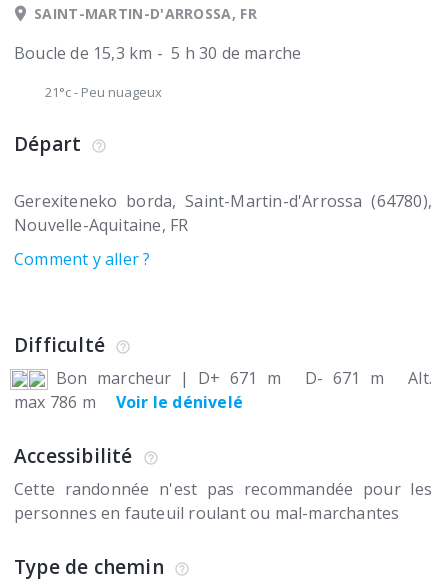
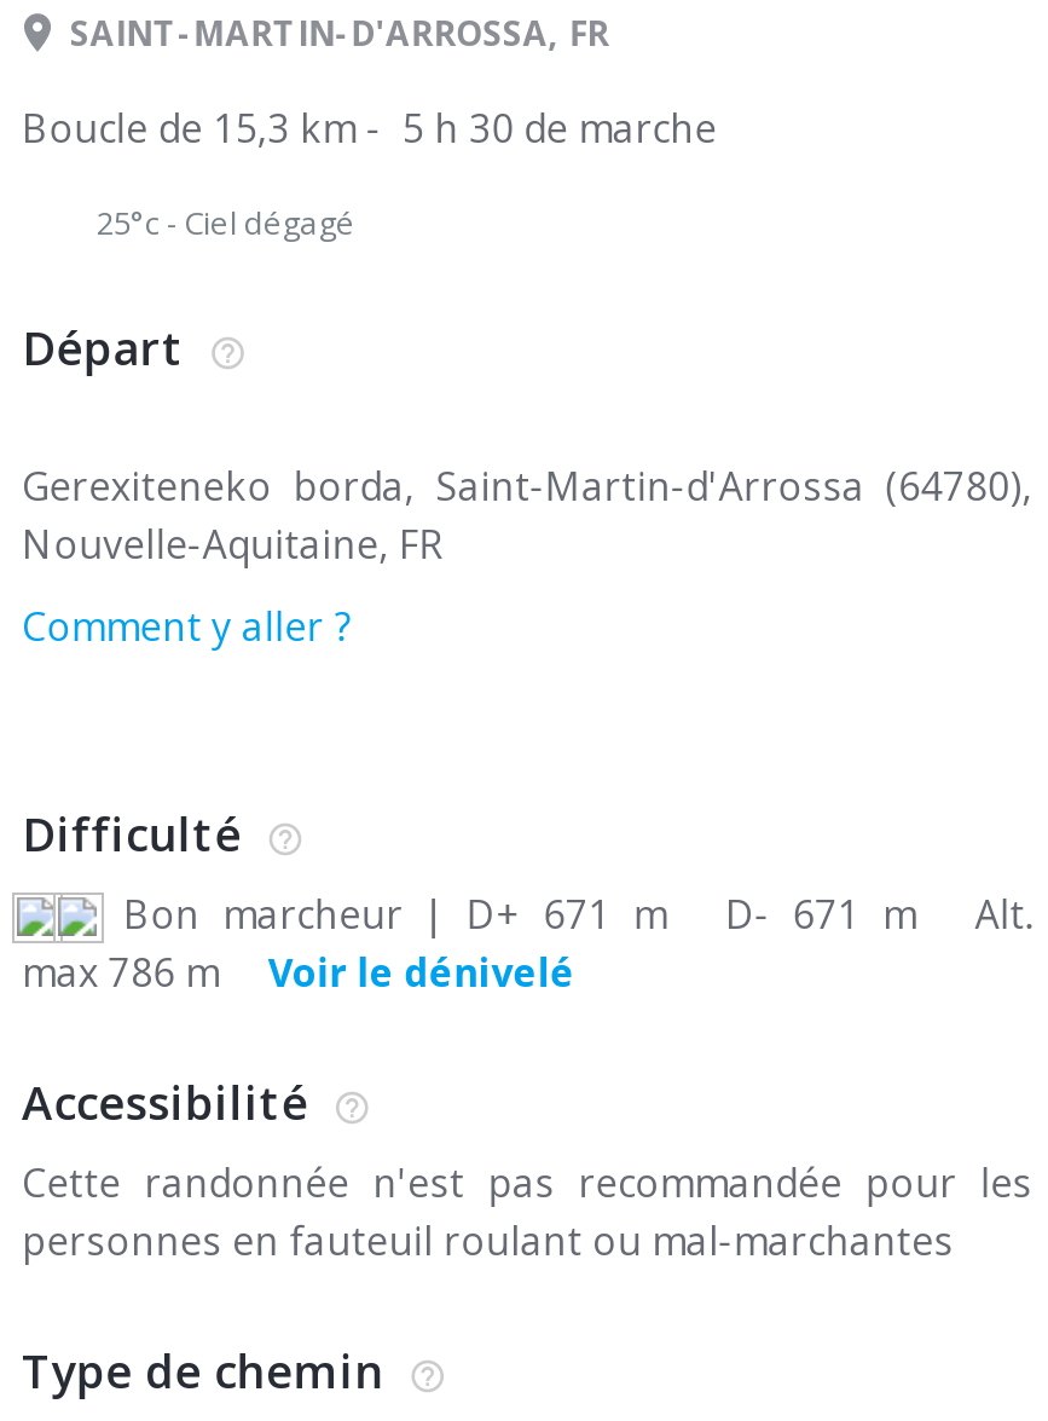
- 21°c - Peu nuageux
+ 25°c - Ciel dégagé
